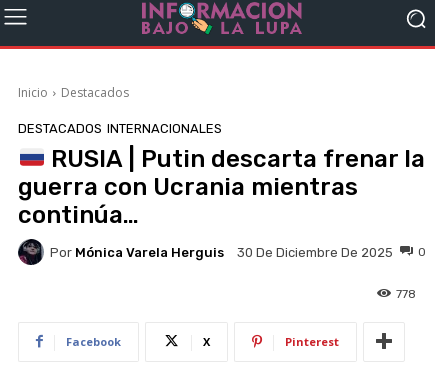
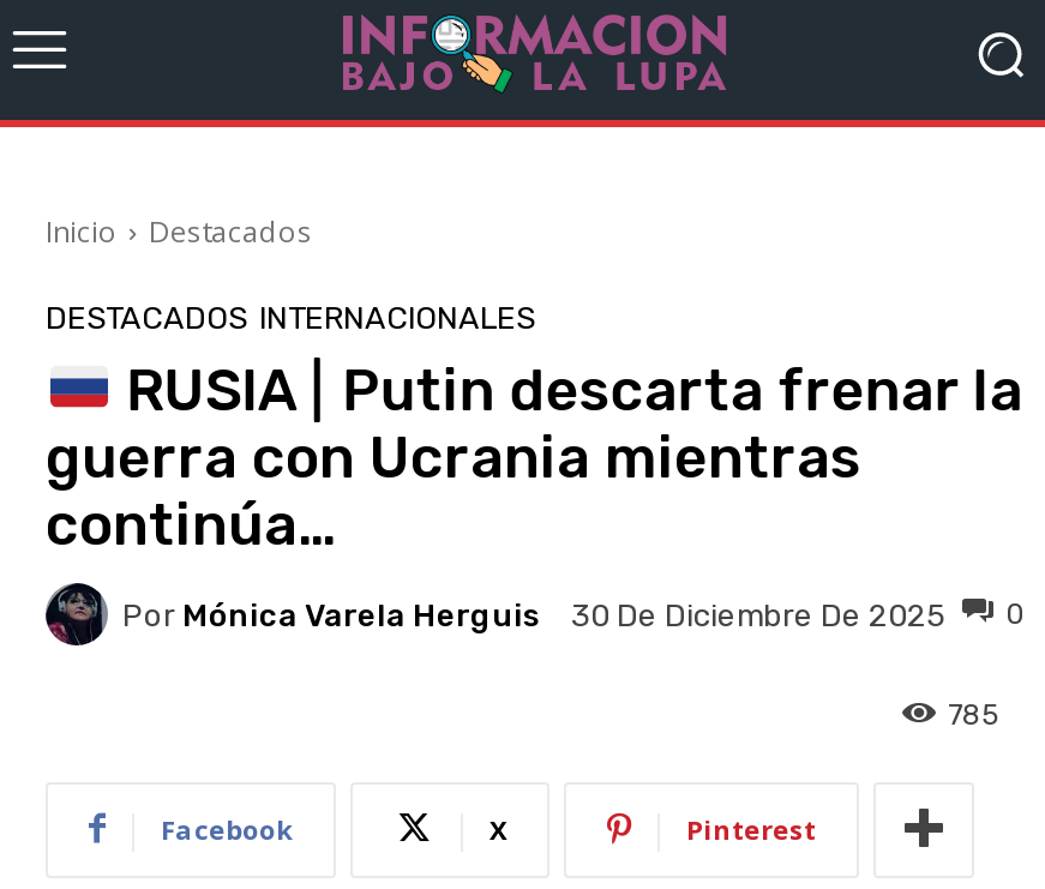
- 778
+ 785
